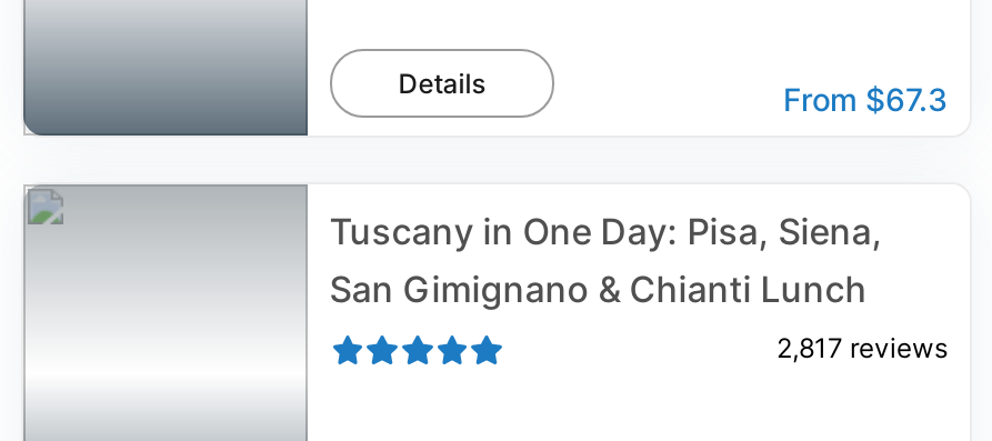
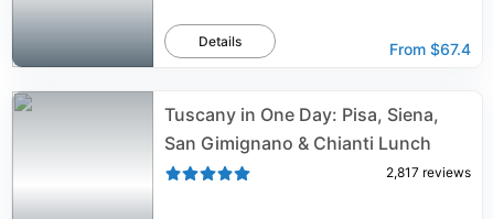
- From $67.3
+ From $67.4
